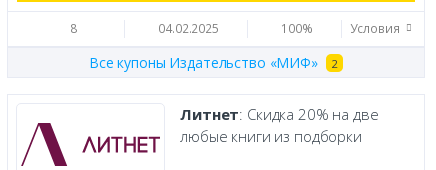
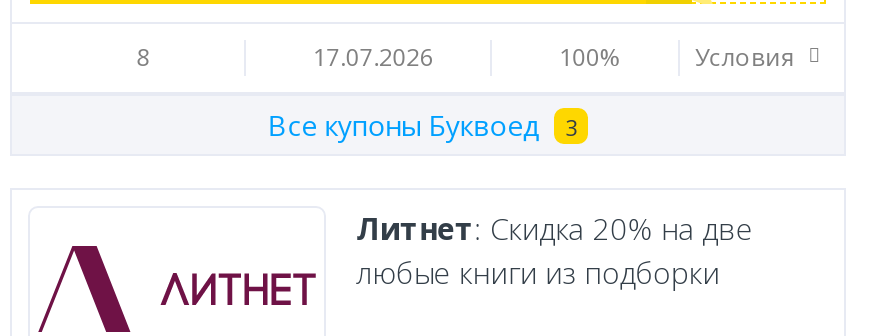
- 04.02.2025
+ 17.07.2026

- Все купоны Издательство «МИФ»
- 2
+ Все купоны Буквоед
+ 3
